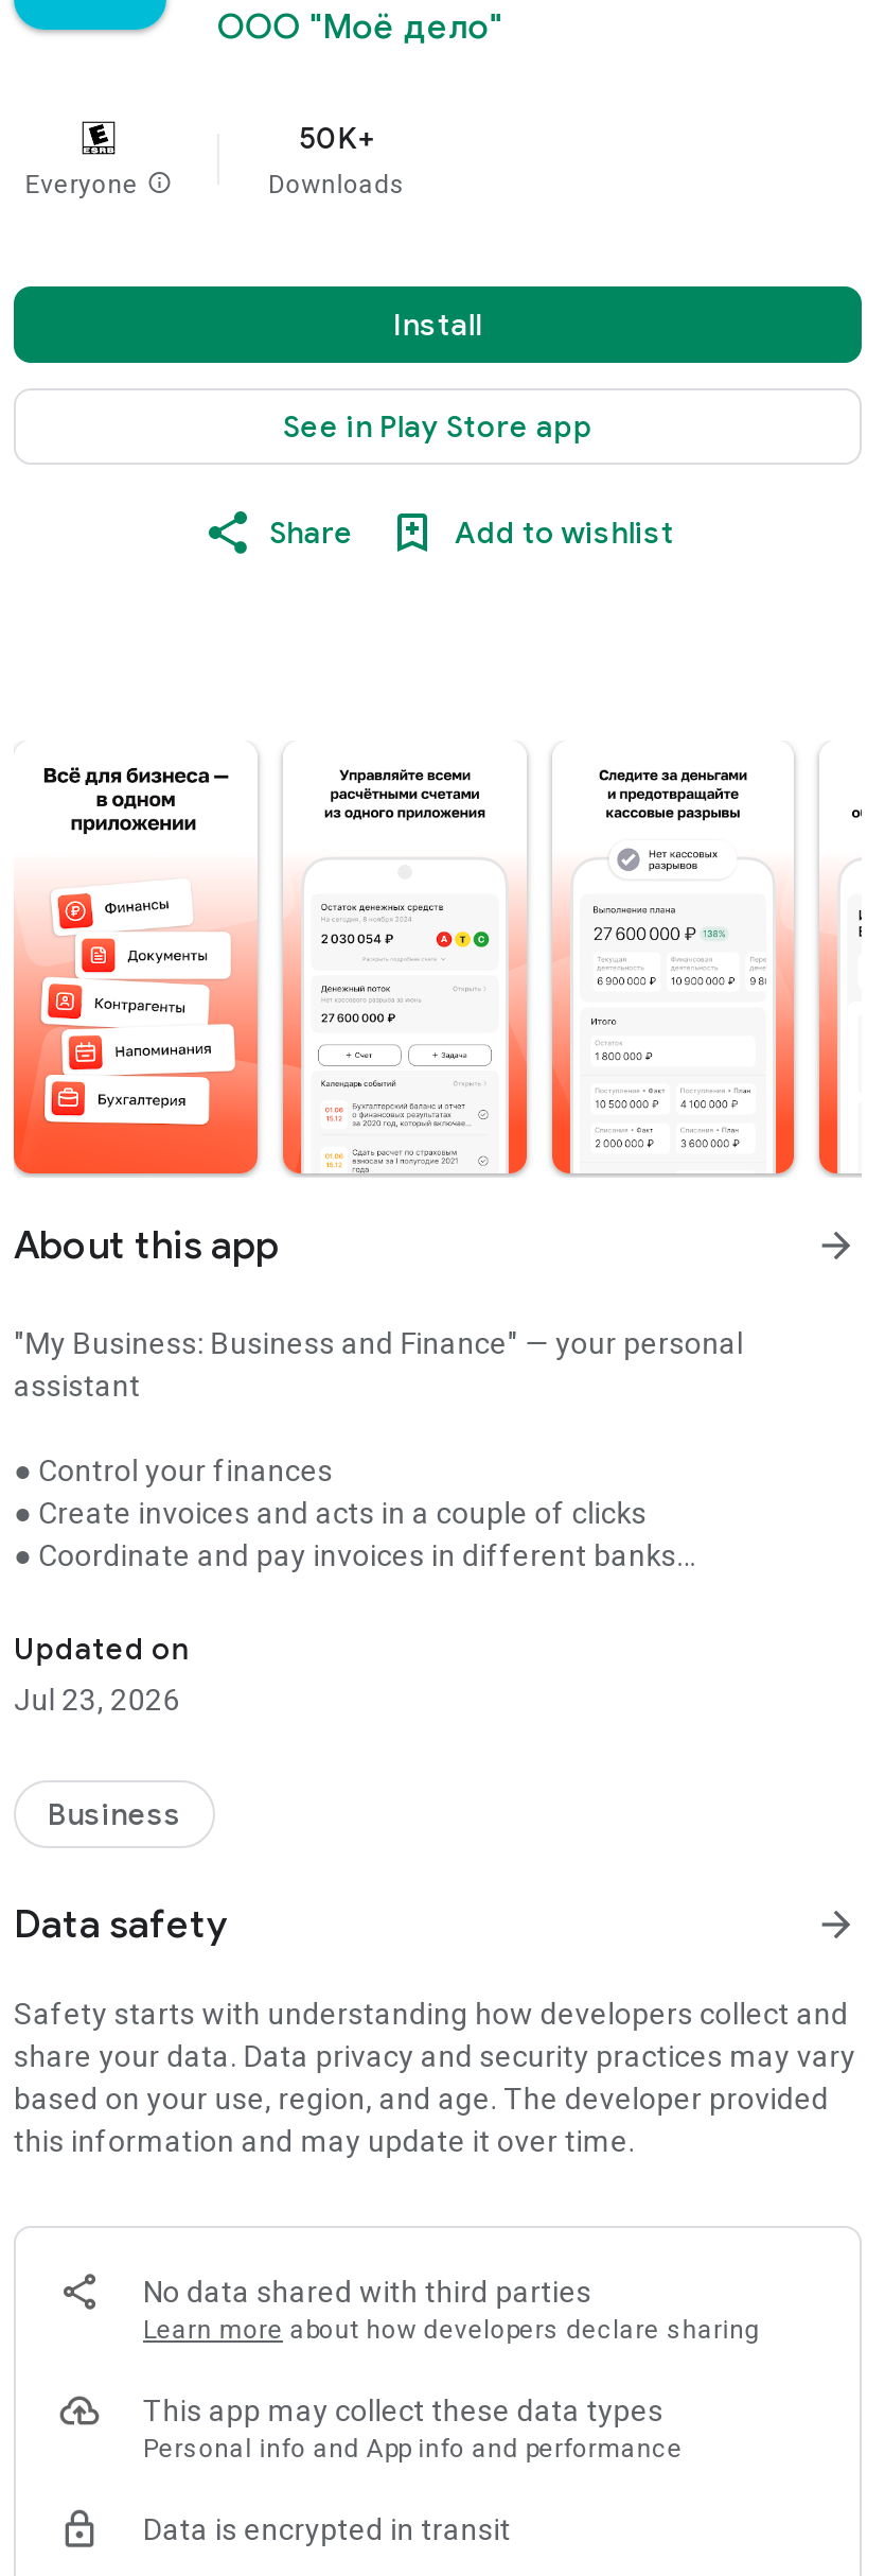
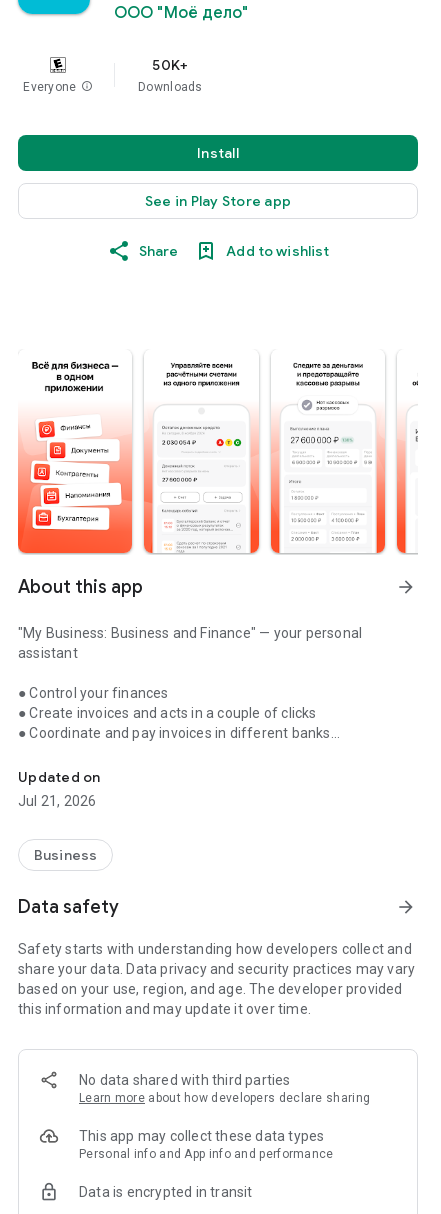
- Jul 23, 2026
+ Jul 21, 2026
